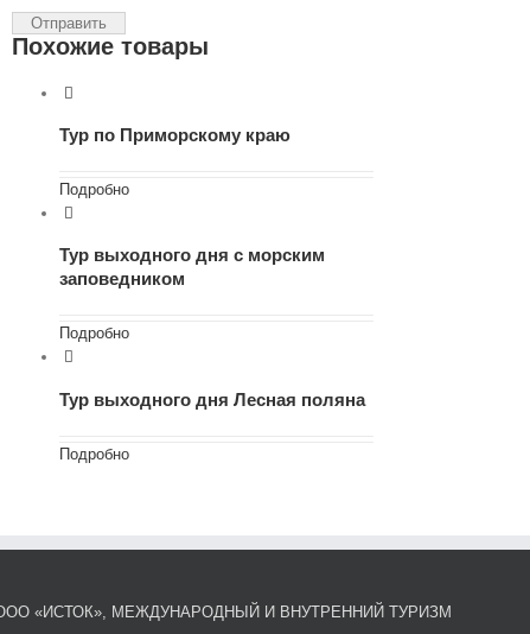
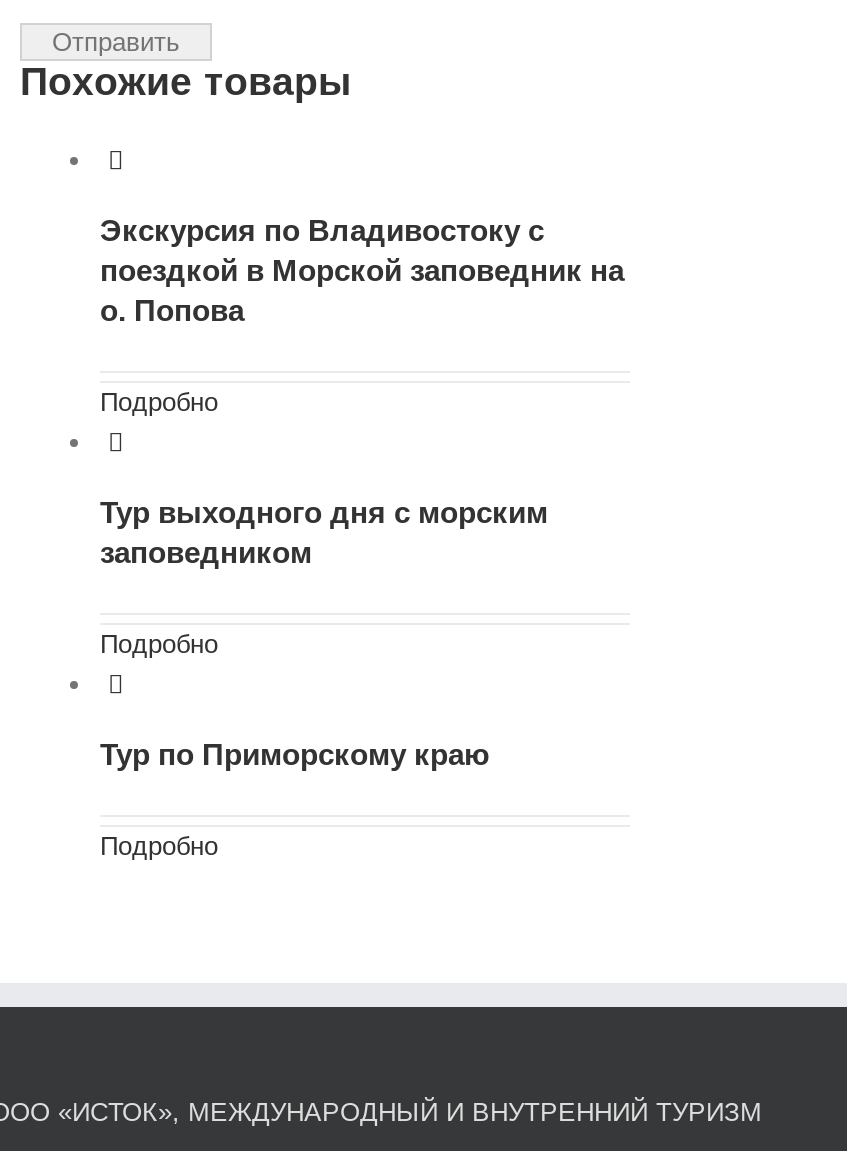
+ Экскурсия по Владивостоку с
+ поездкой в Морской заповедник на
+ о. Попова

moved down: Тур по Приморскому краю

- Тур выходного дня Лесная поляна
